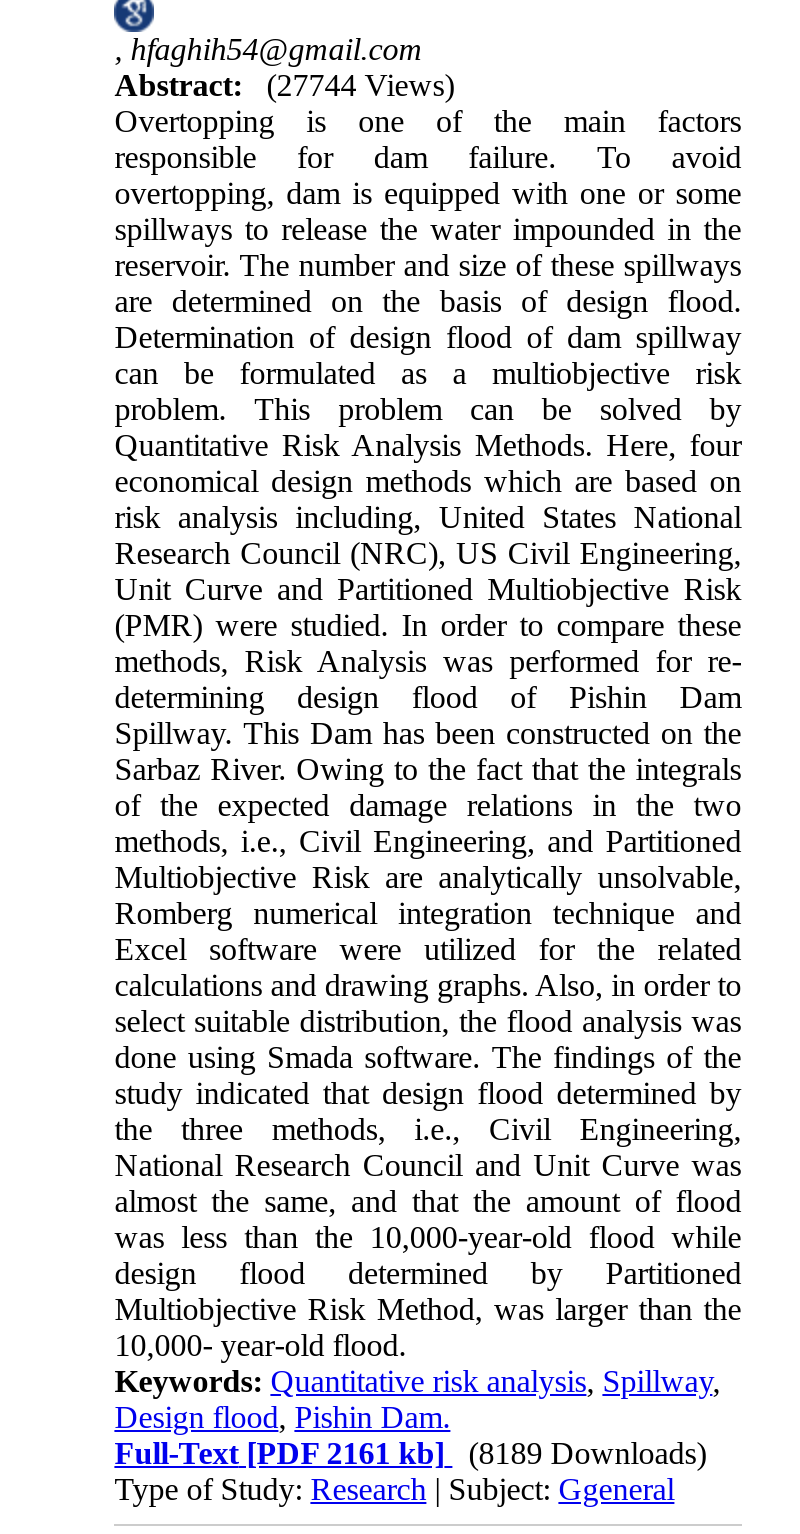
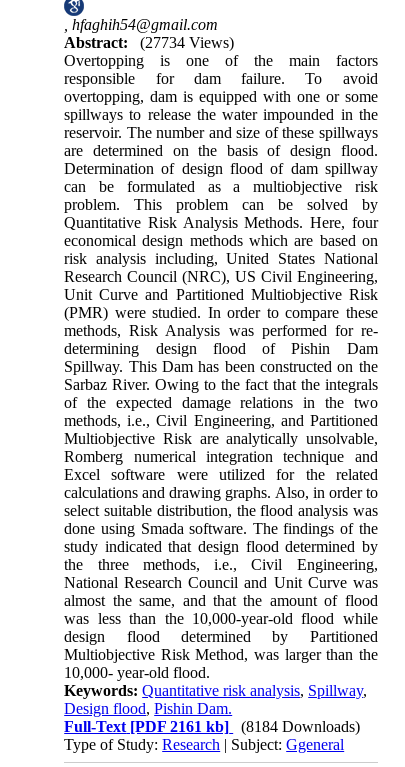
- Abstract: (27744 Views)
+ Abstract: (27734 Views)

- Full-Text [PDF 2161 kb] (8189 Downloads)
+ Full-Text [PDF 2161 kb] (8184 Downloads)
